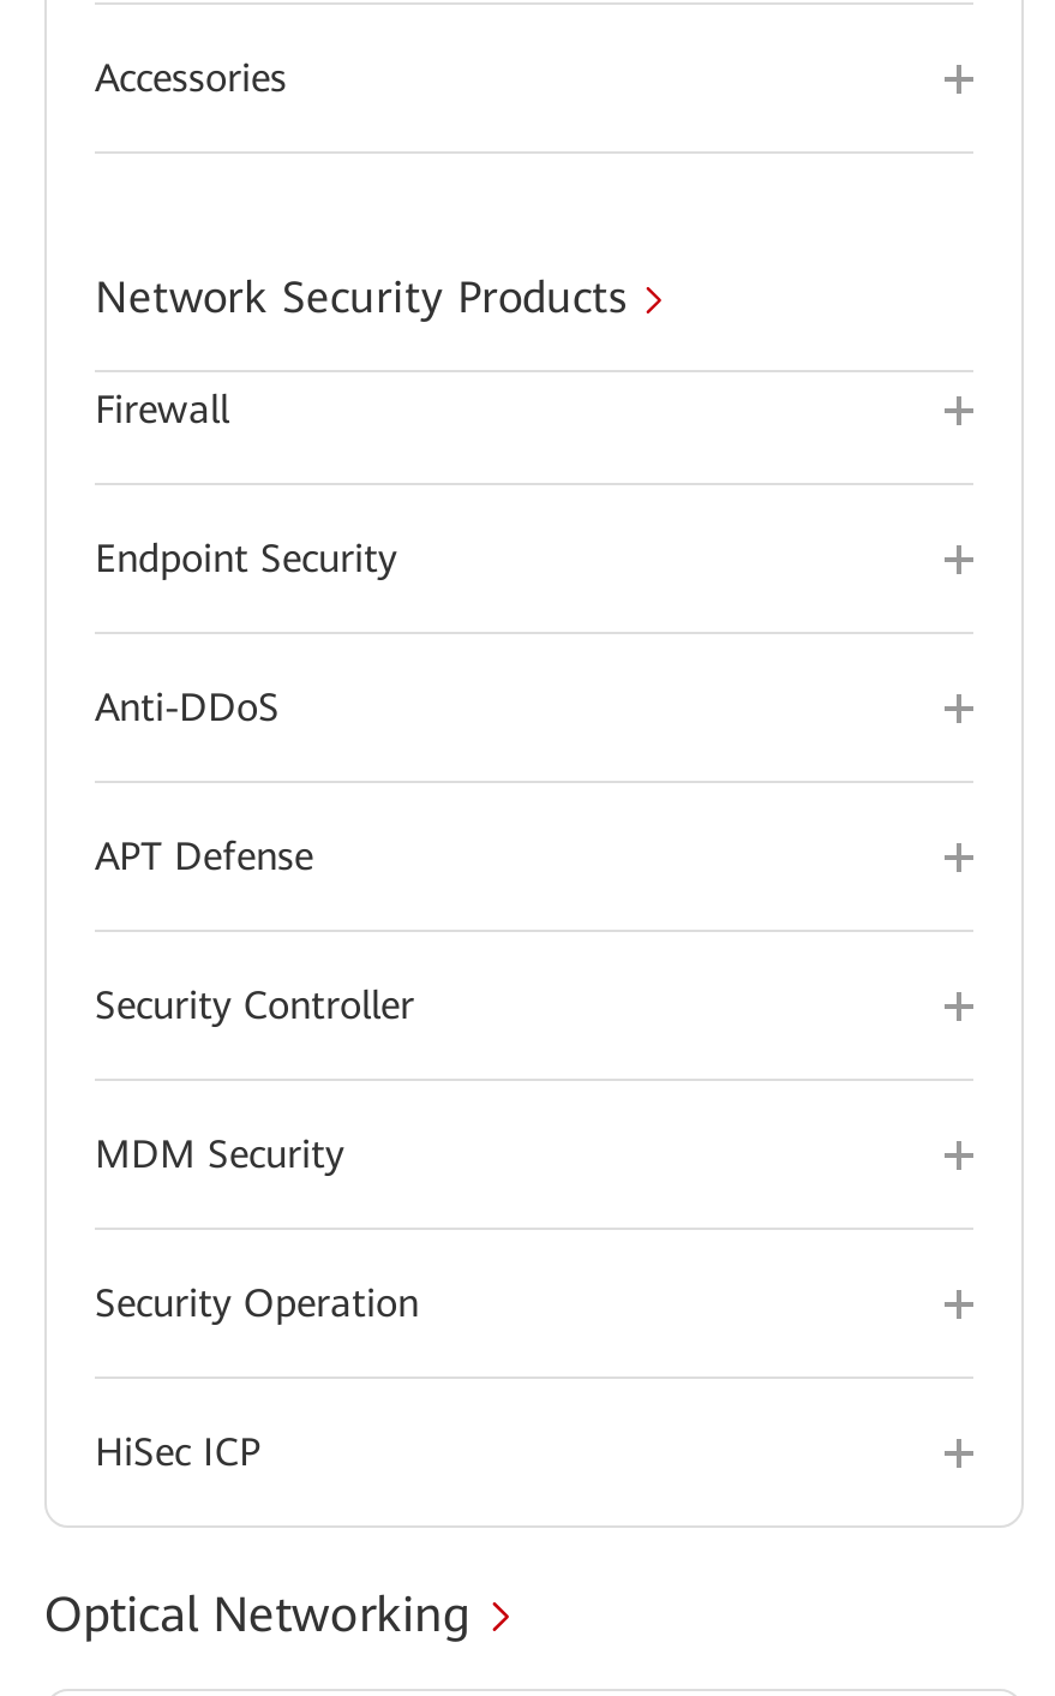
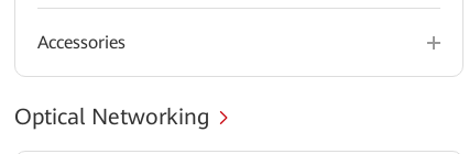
- Network Security Products
- Firewall
- Endpoint Security
- Anti-DDoS
- APT Defense
- Security Controller
- MDM Security
- Security Operation
- HiSec ICP
